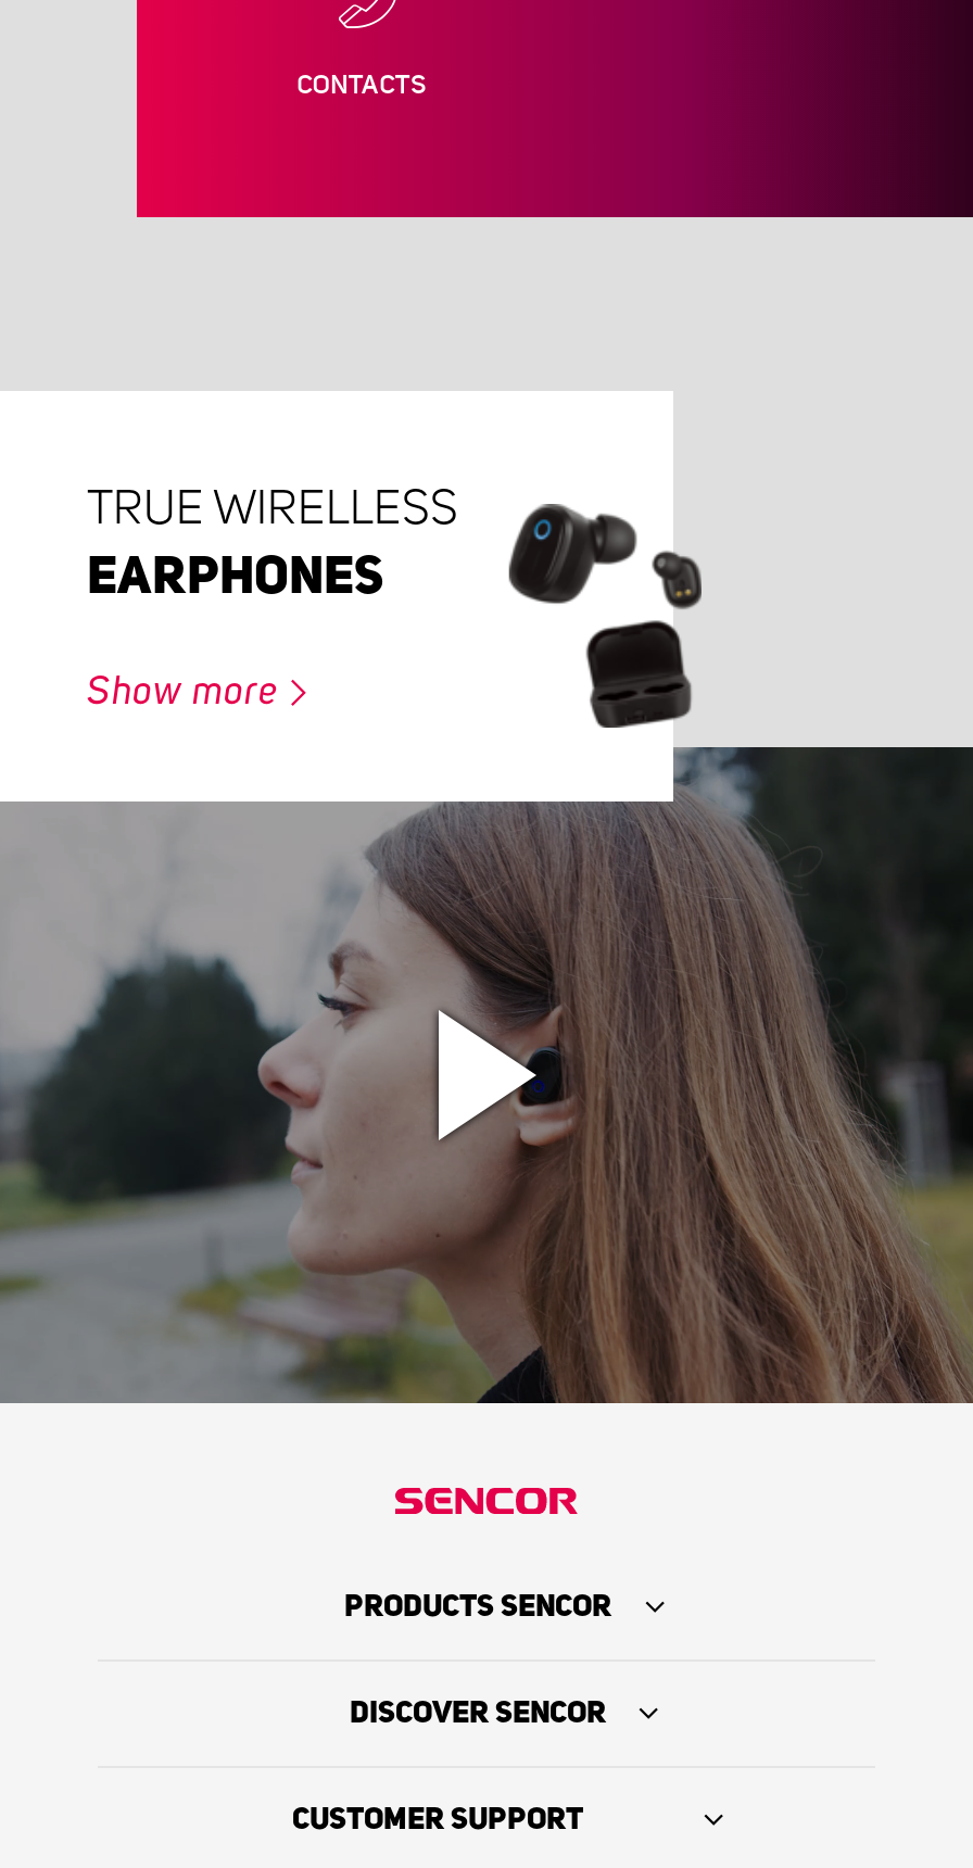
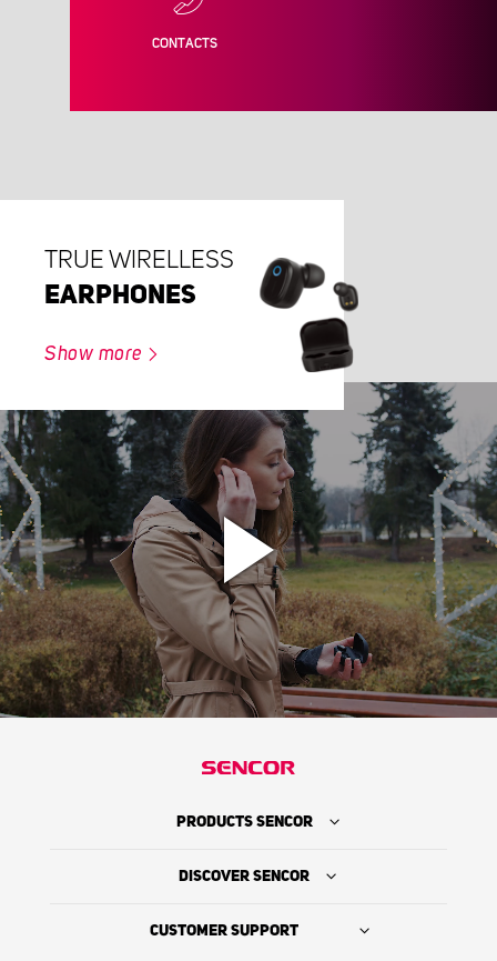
- [image]
+ [image]
